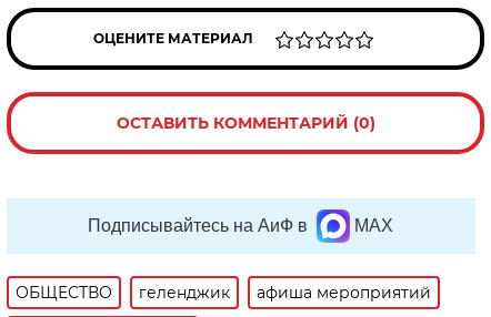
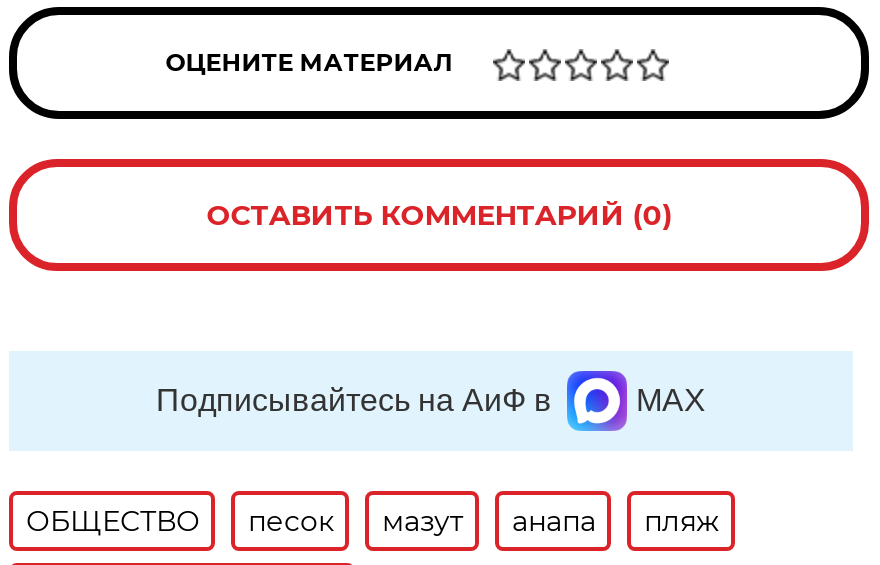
- геленджик
- афиша мероприятий
+ песок
+ мазут
+ анапа
+ пляж
